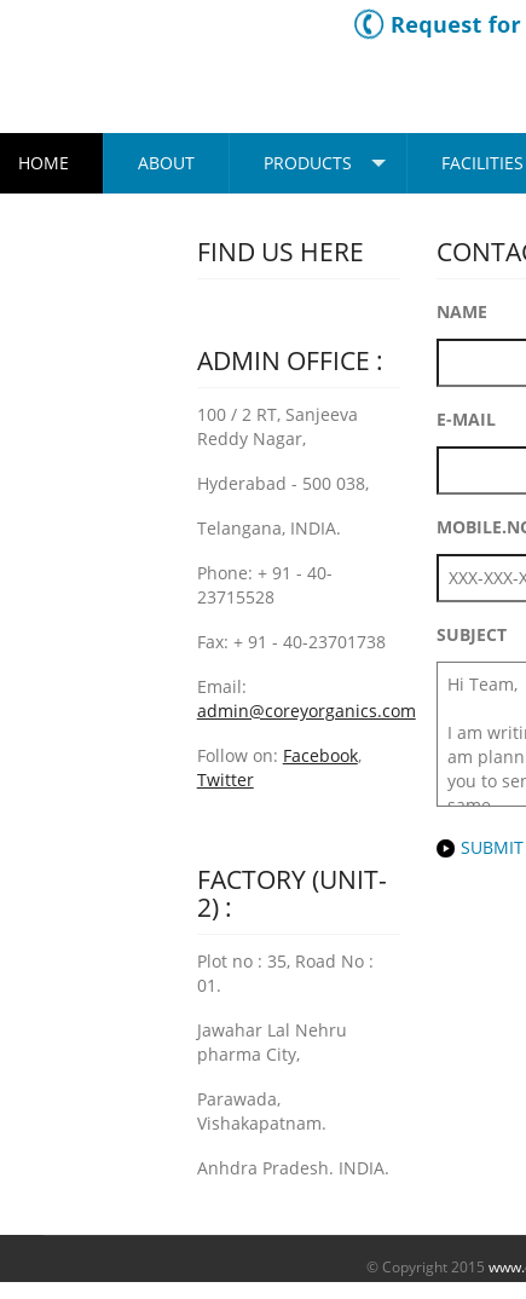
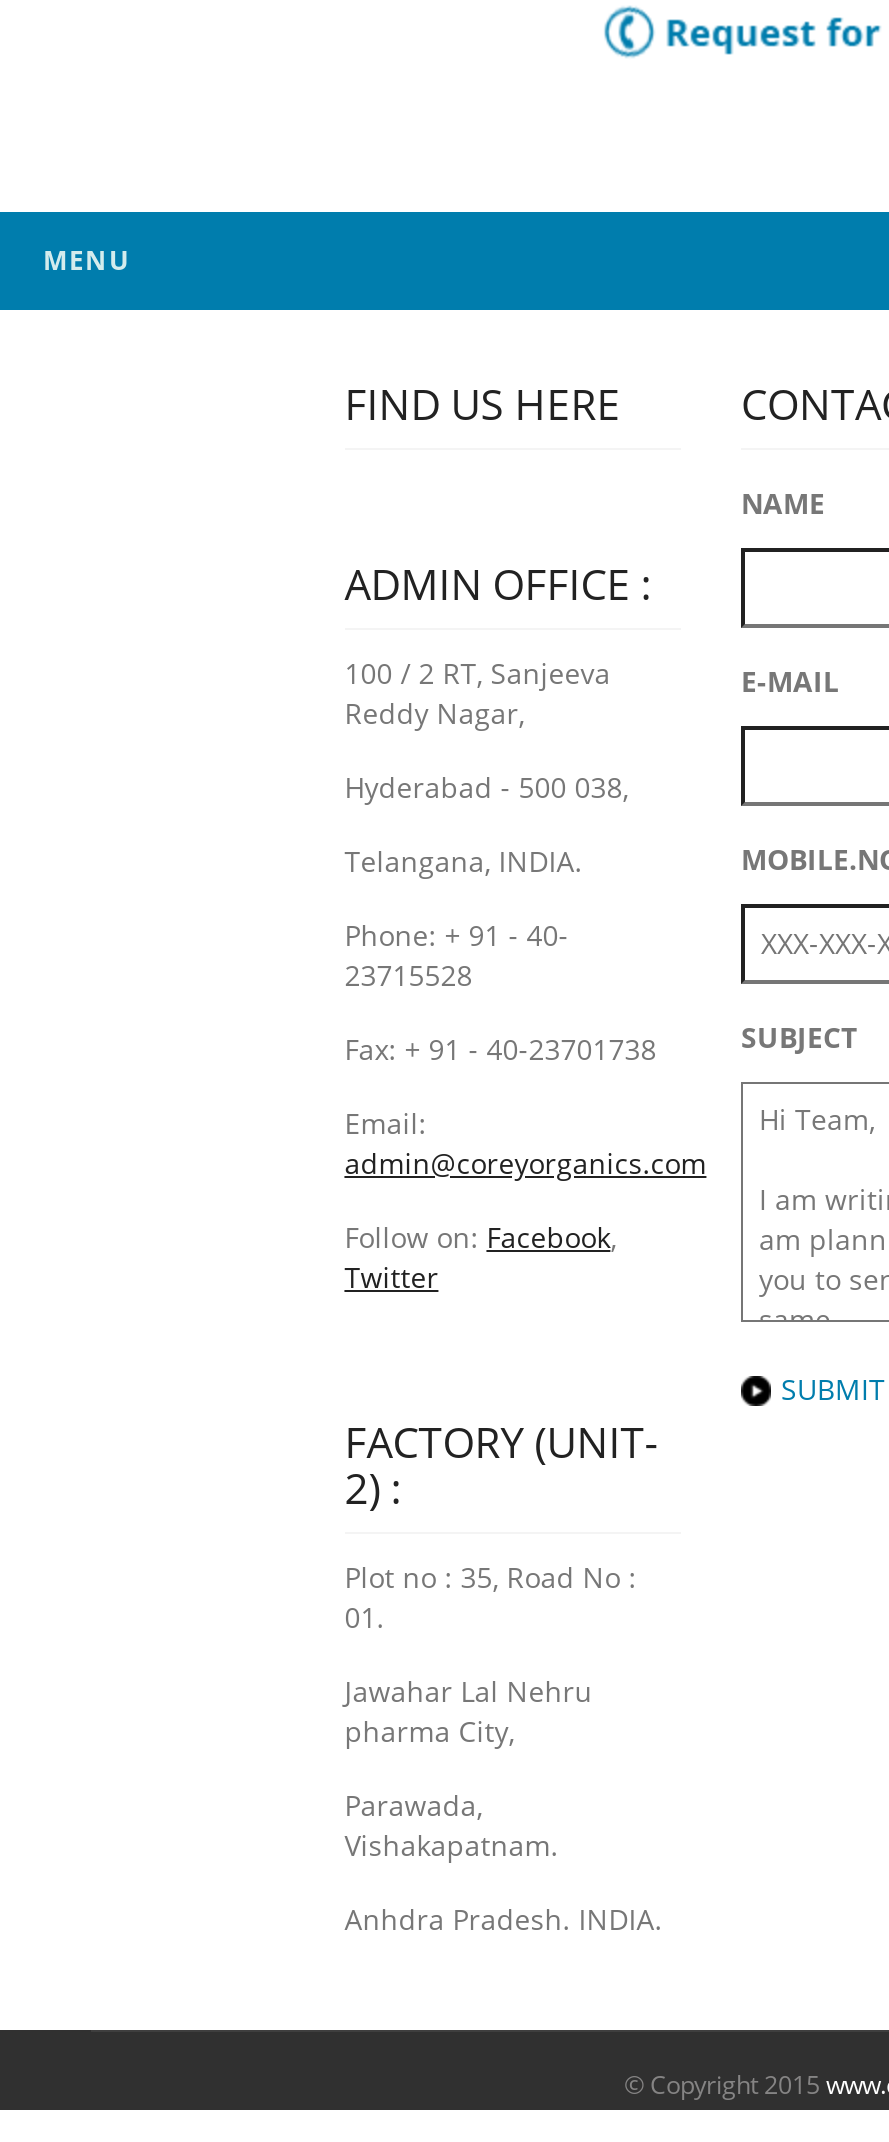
- HOME
- ABOUT
- PRODUCTS
- FACILITIES
+ MENU
